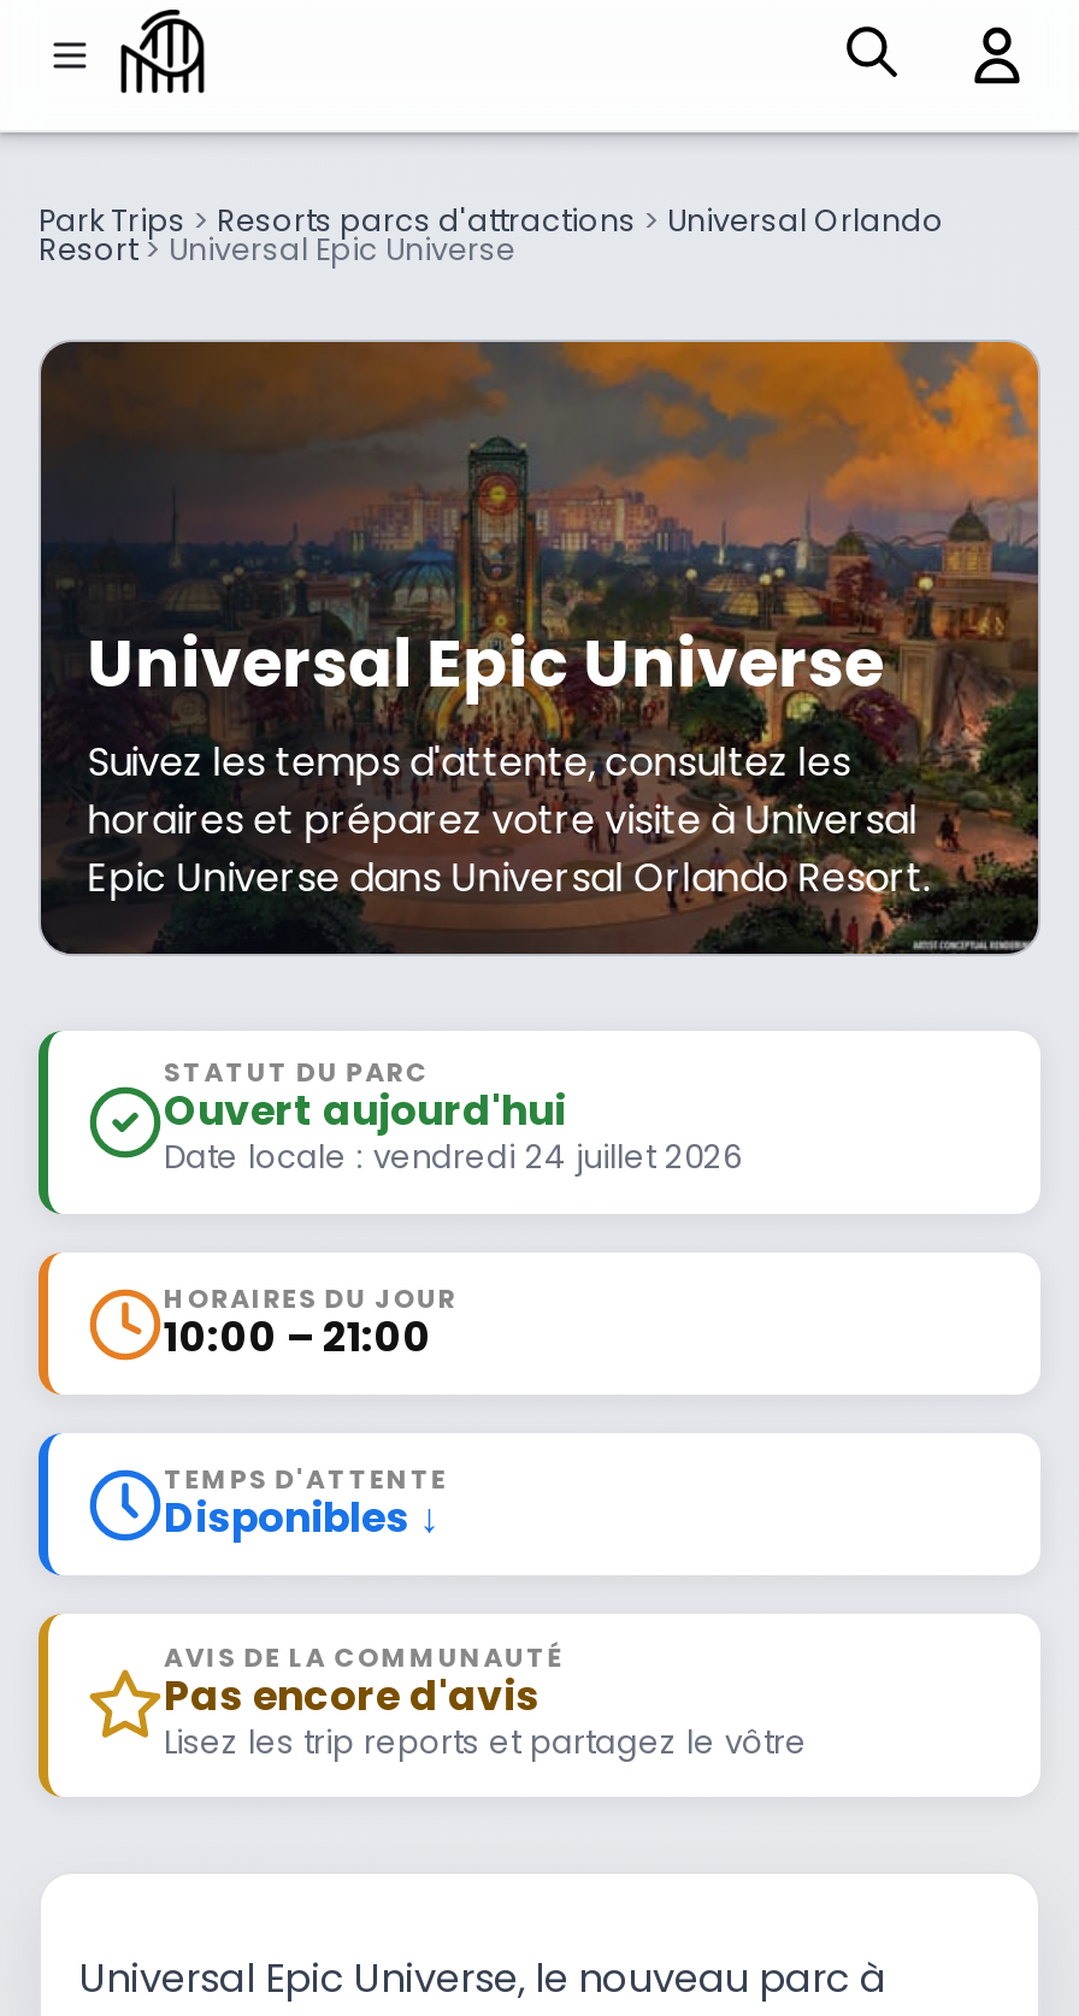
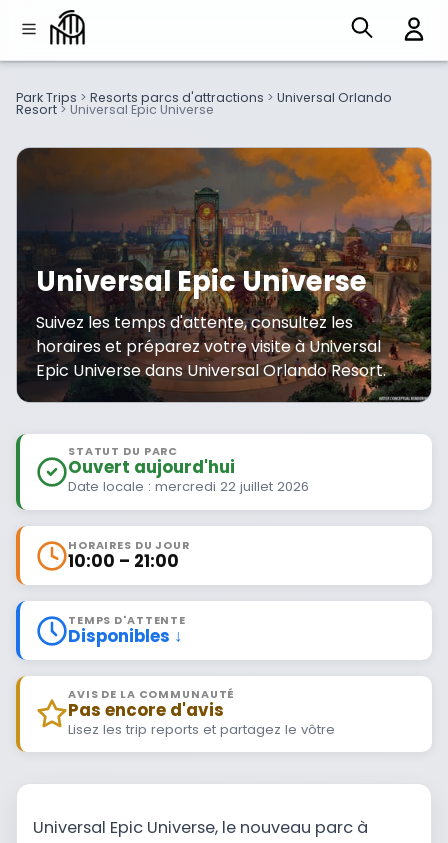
- Date locale : vendredi 24 juillet 2026
+ Date locale : mercredi 22 juillet 2026
